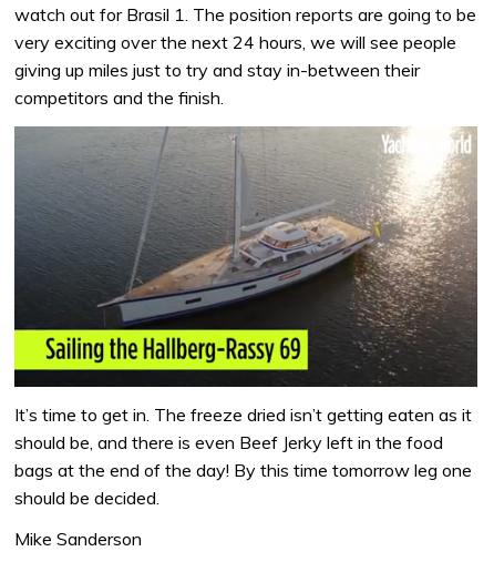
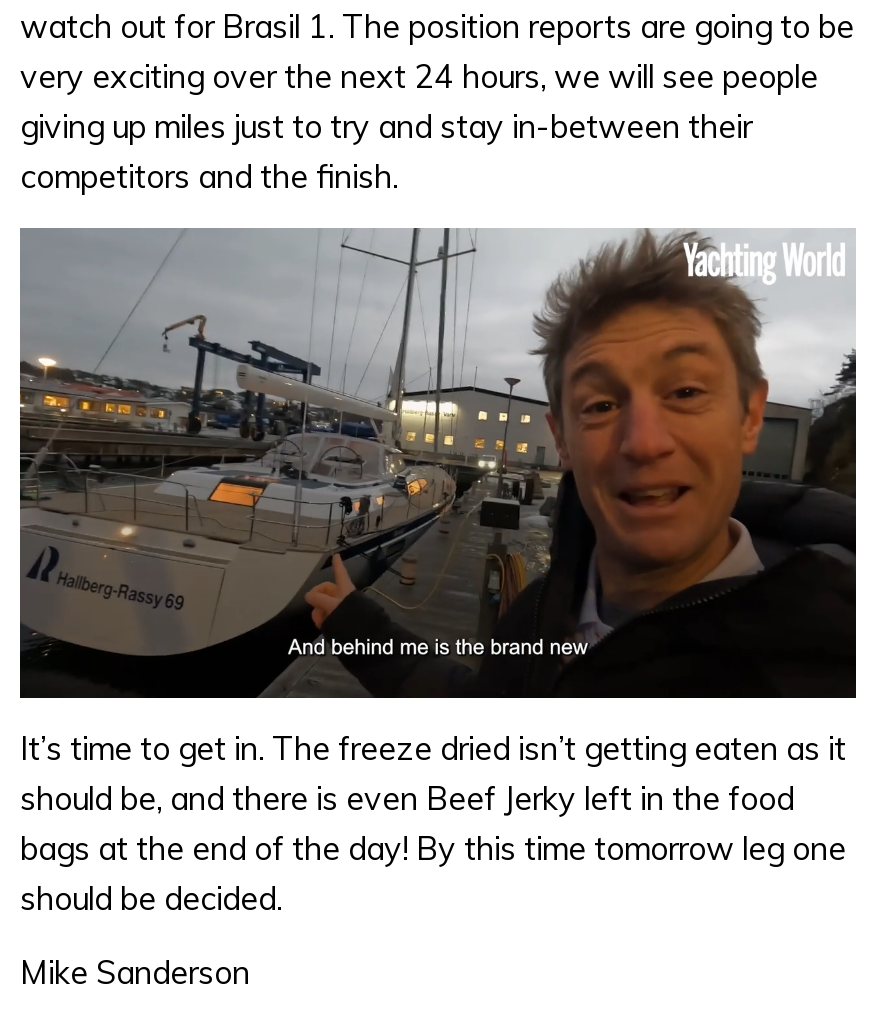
- [image]
+ [image]
